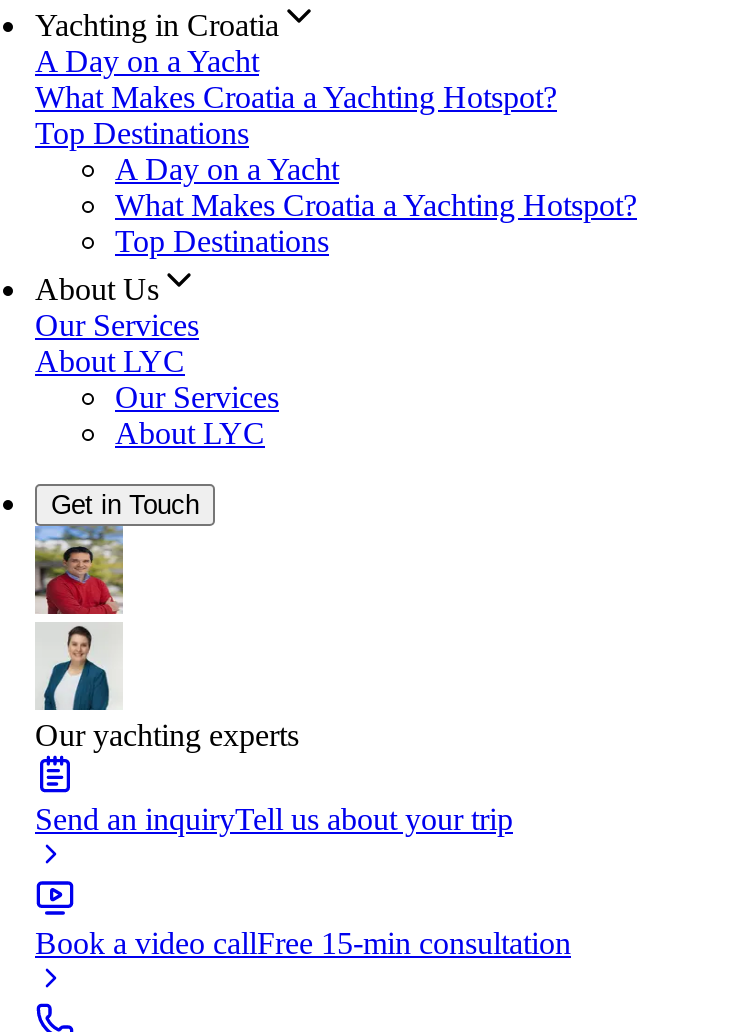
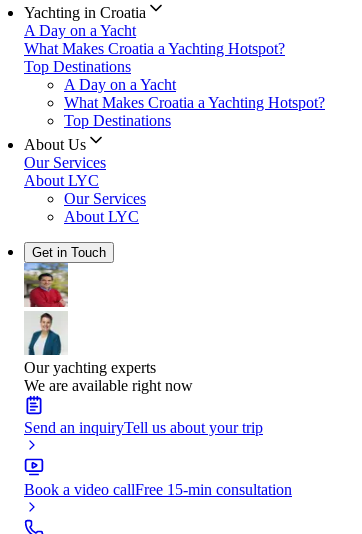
+ We are available right now
